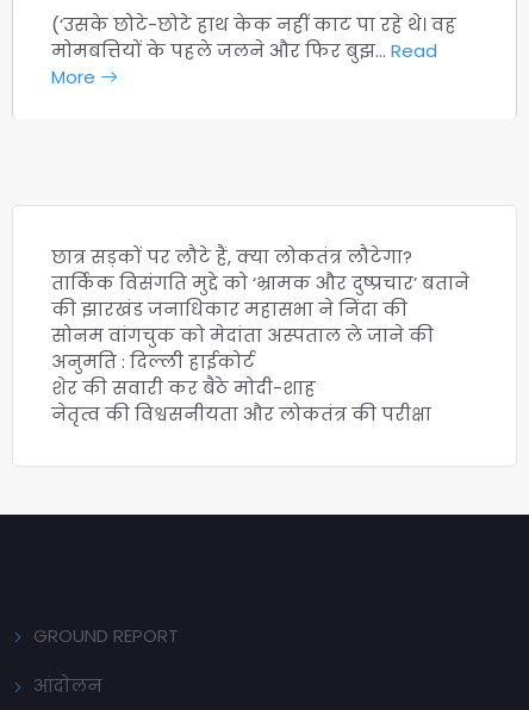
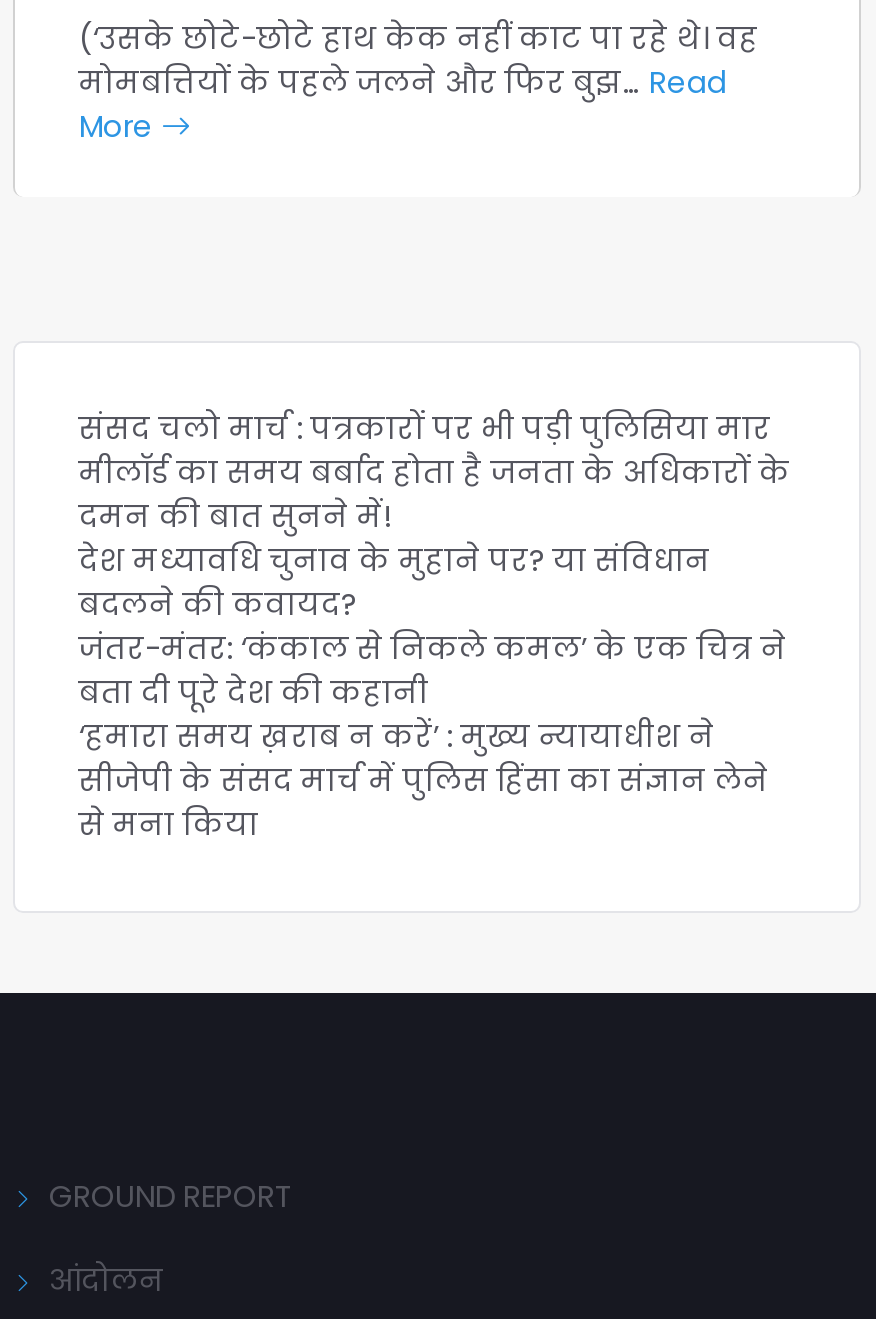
- छात्र सड़कों पर लौटे हैं, क्या लोकतंत्र लौटेगा?
- तार्किक विसंगति मुद्दे को ‘भ्रामक और दुष्प्रचार’ बताने
- की झारखंड जनाधिकार महासभा ने निंदा की
- सोनम वांगचुक को मेदांता अस्पताल ले जाने की
- अनुमति : दिल्ली हाईकोर्ट
- शेर की सवारी कर बैठे मोदी-शाह
- नेतृत्व की विश्वसनीयता और लोकतंत्र की परीक्षा
+ संसद चलो मार्च : पत्रकारों पर भी पड़ी पुलिसिया मार
+ मीलॉर्ड का समय बर्बाद होता है जनता के अधिकारों के
+ दमन की बात सुनने में!
+ देश मध्यावधि चुनाव के मुहाने पर? या संविधान
+ बदलने की कवायद?
+ जंतर-मंतर: ‘कंकाल से निकले कमल’ के एक चित्र ने
+ बता दी पूरे देश की कहानी
+ ‘हमारा समय ख़राब न करें’ : मुख्य न्यायाधीश ने
+ सीजेपी के संसद मार्च में पुलिस हिंसा का संज्ञान लेने
+ से मना किया
